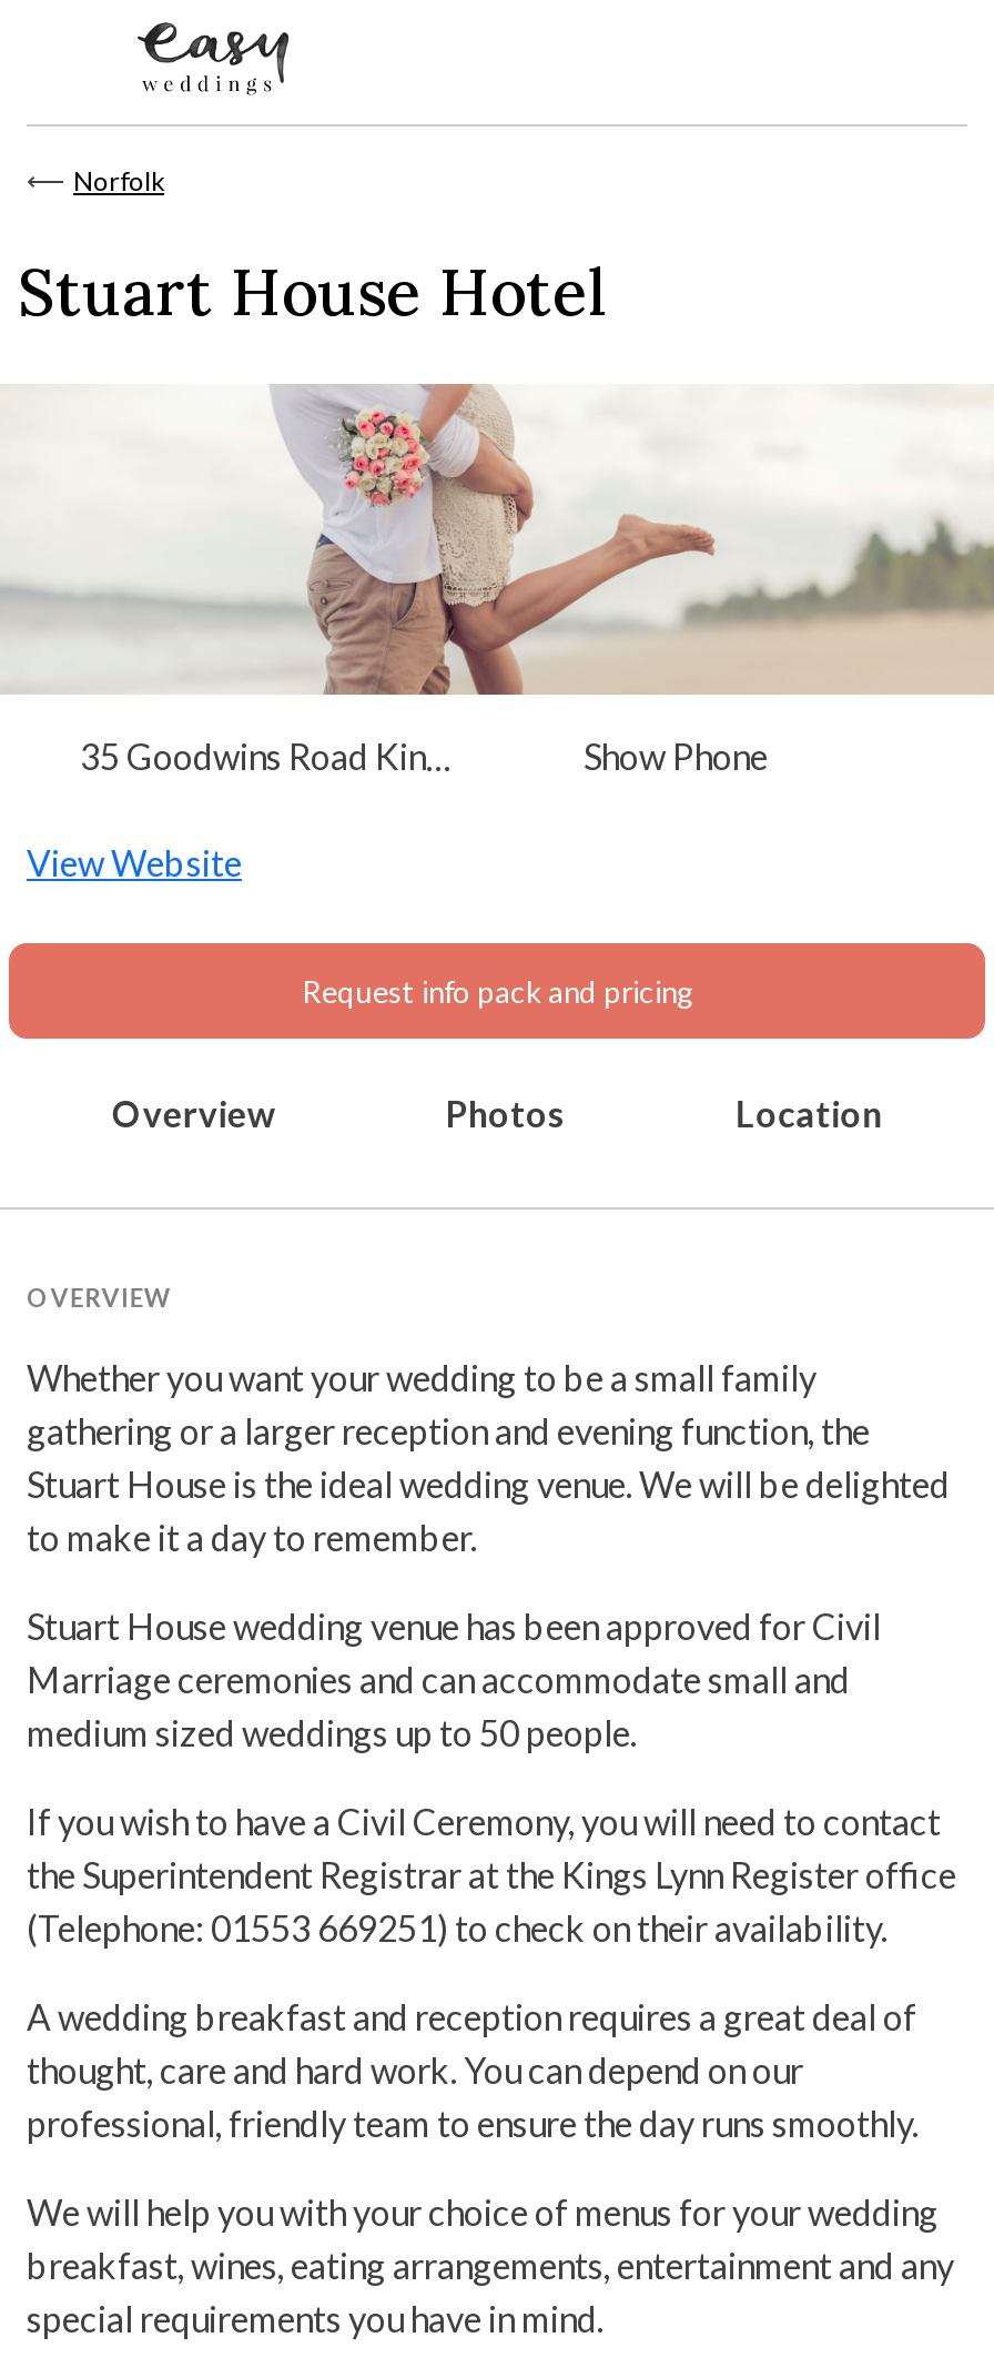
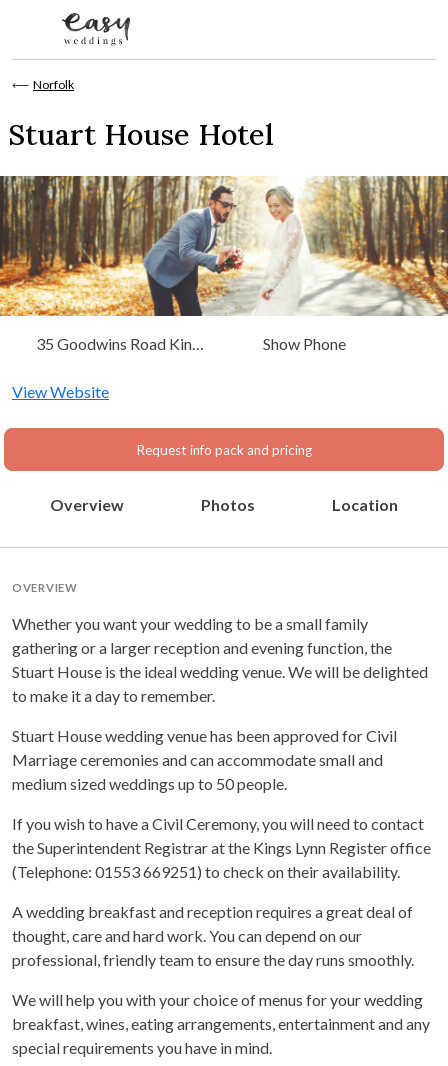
- [image]
+ [image]
